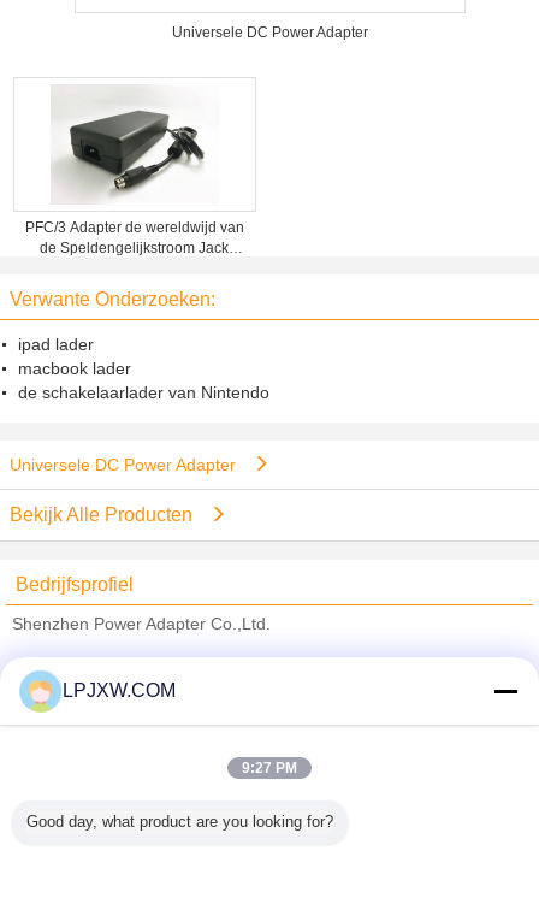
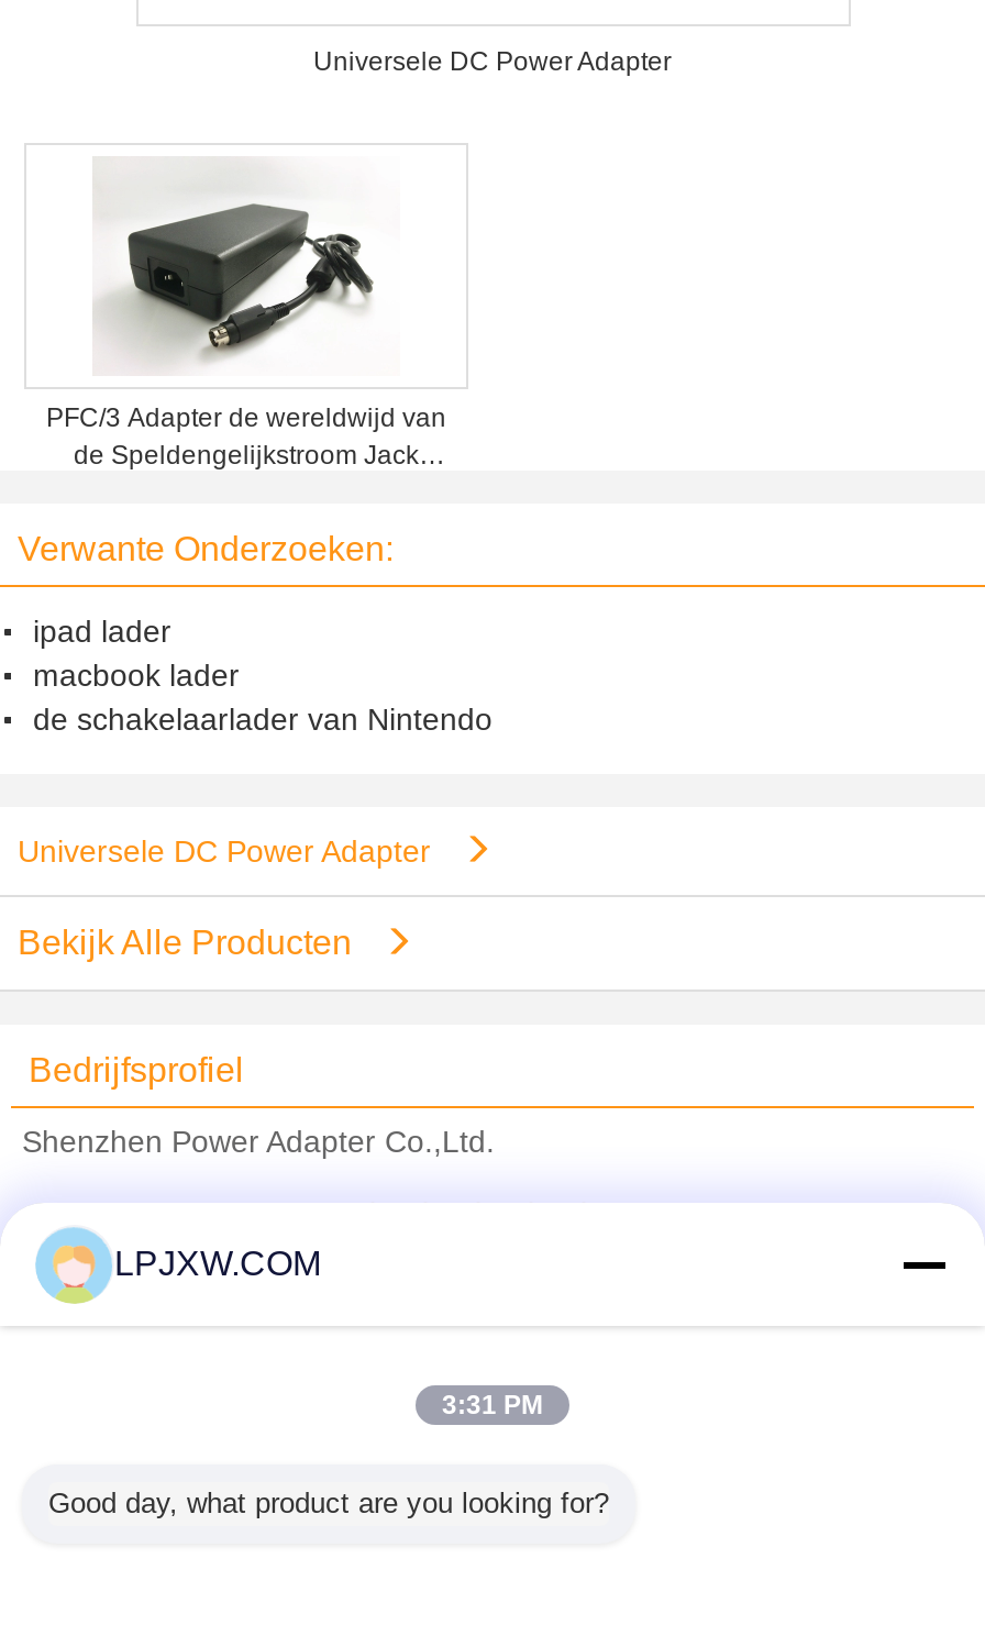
- 9:27 PM
+ 3:31 PM
